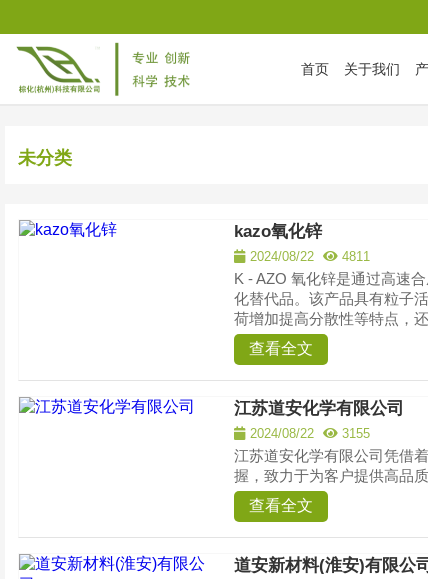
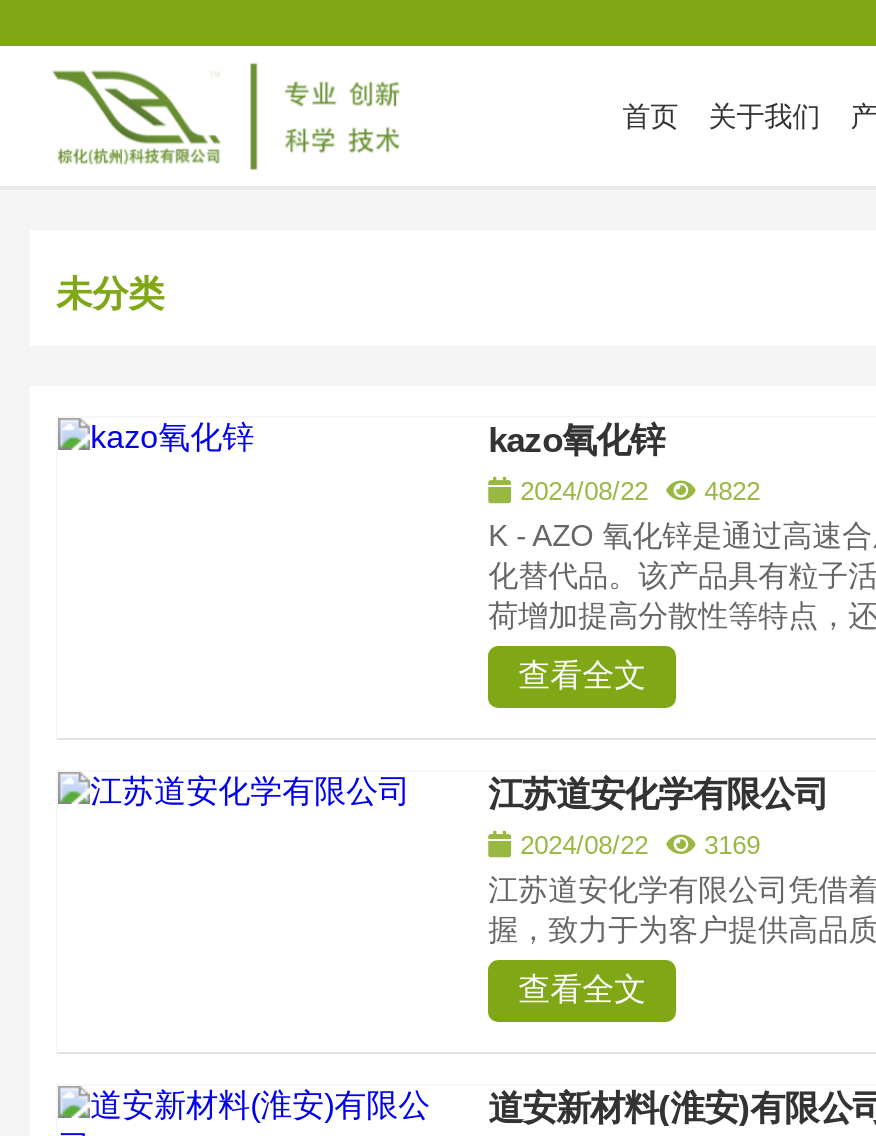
- 2024/08/22 4811
+ 2024/08/22 4822

- 2024/08/22 3155
+ 2024/08/22 3169
